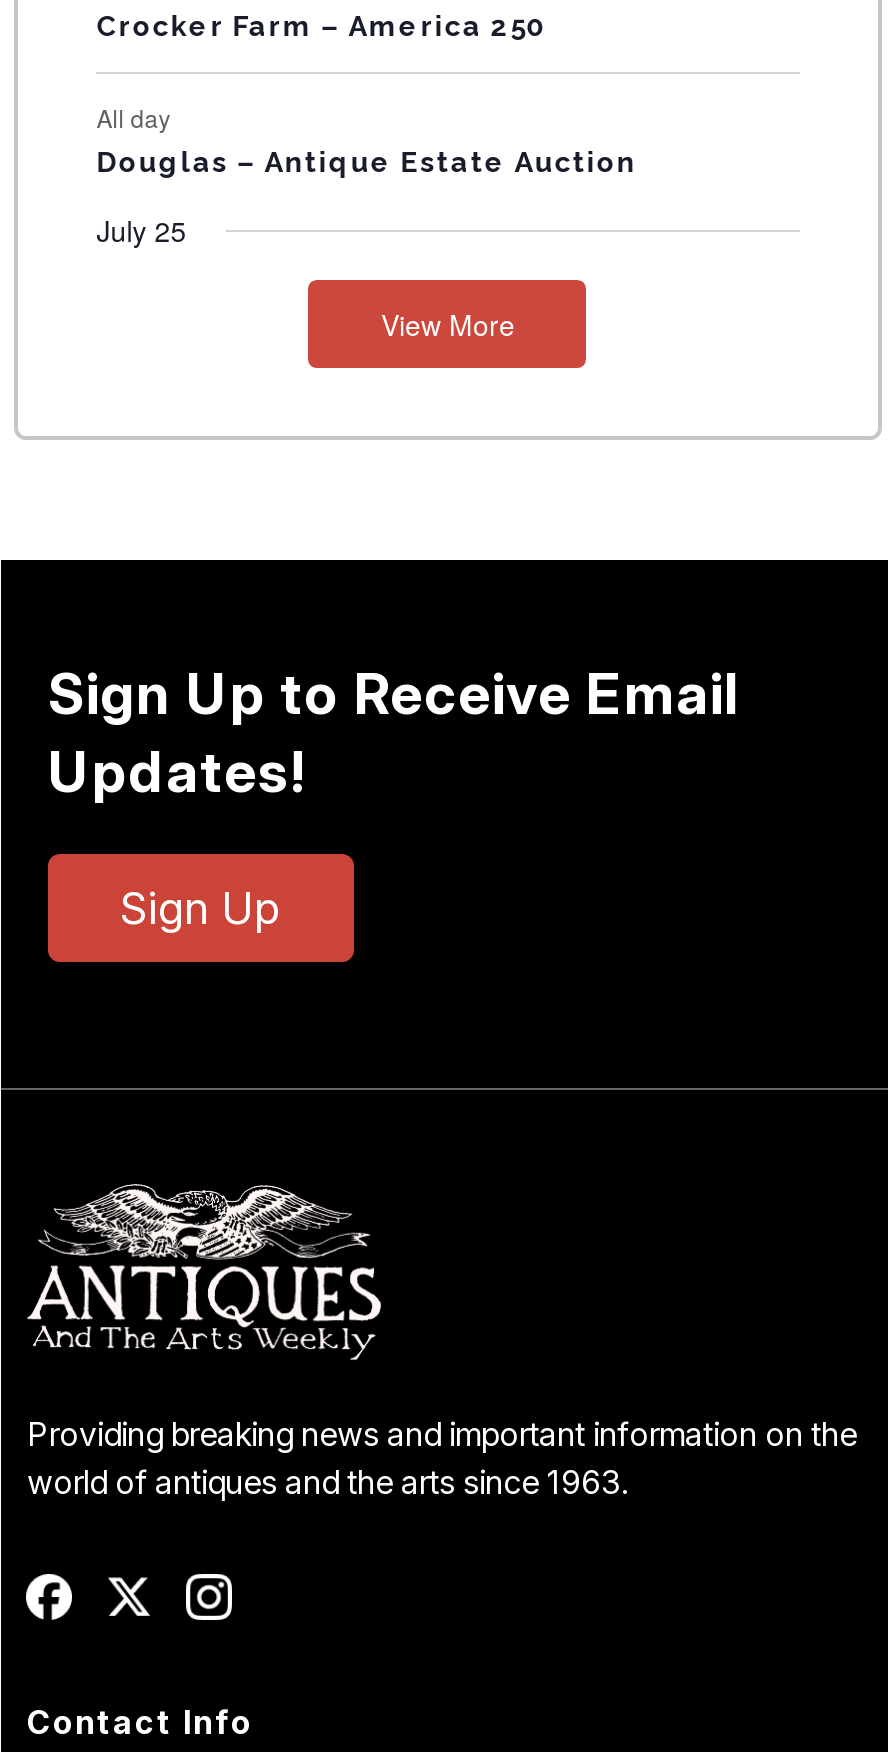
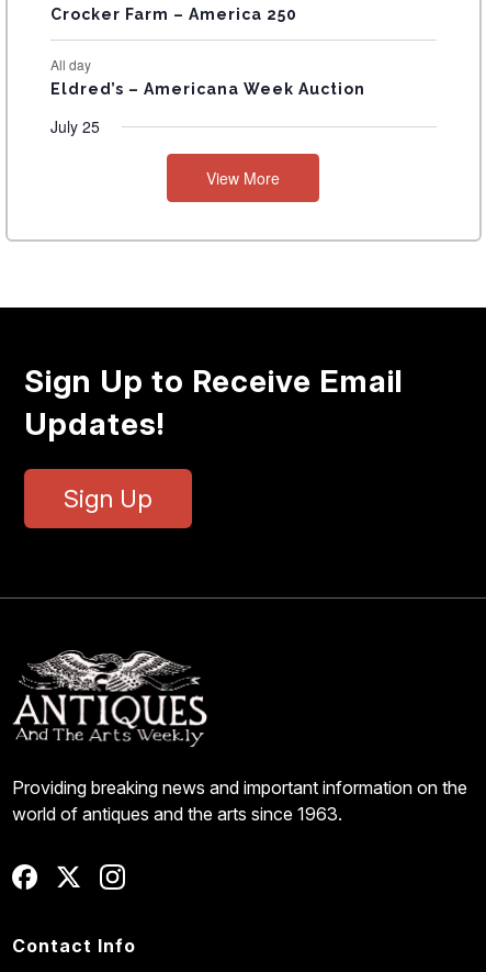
- Douglas – Antique Estate Auction
+ Eldred’s – Americana Week Auction
